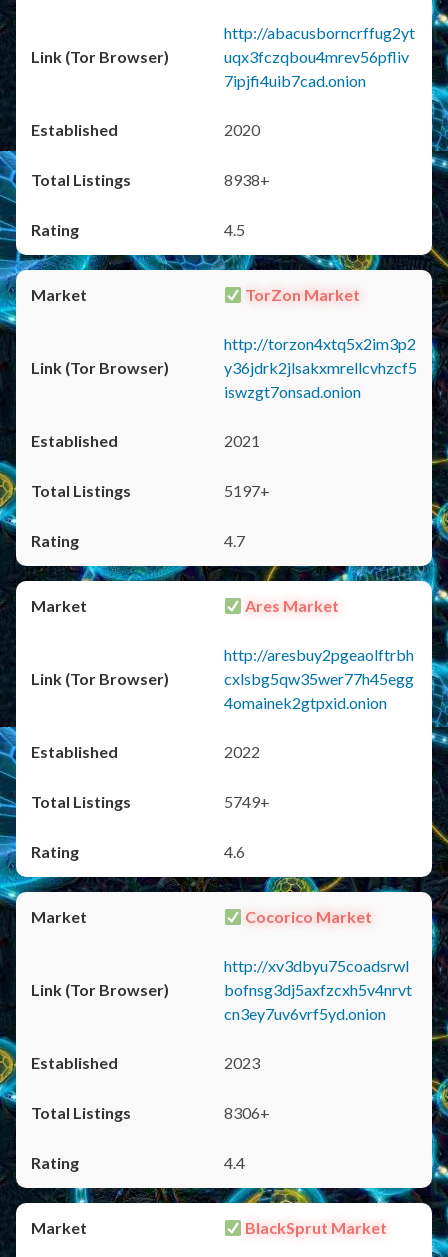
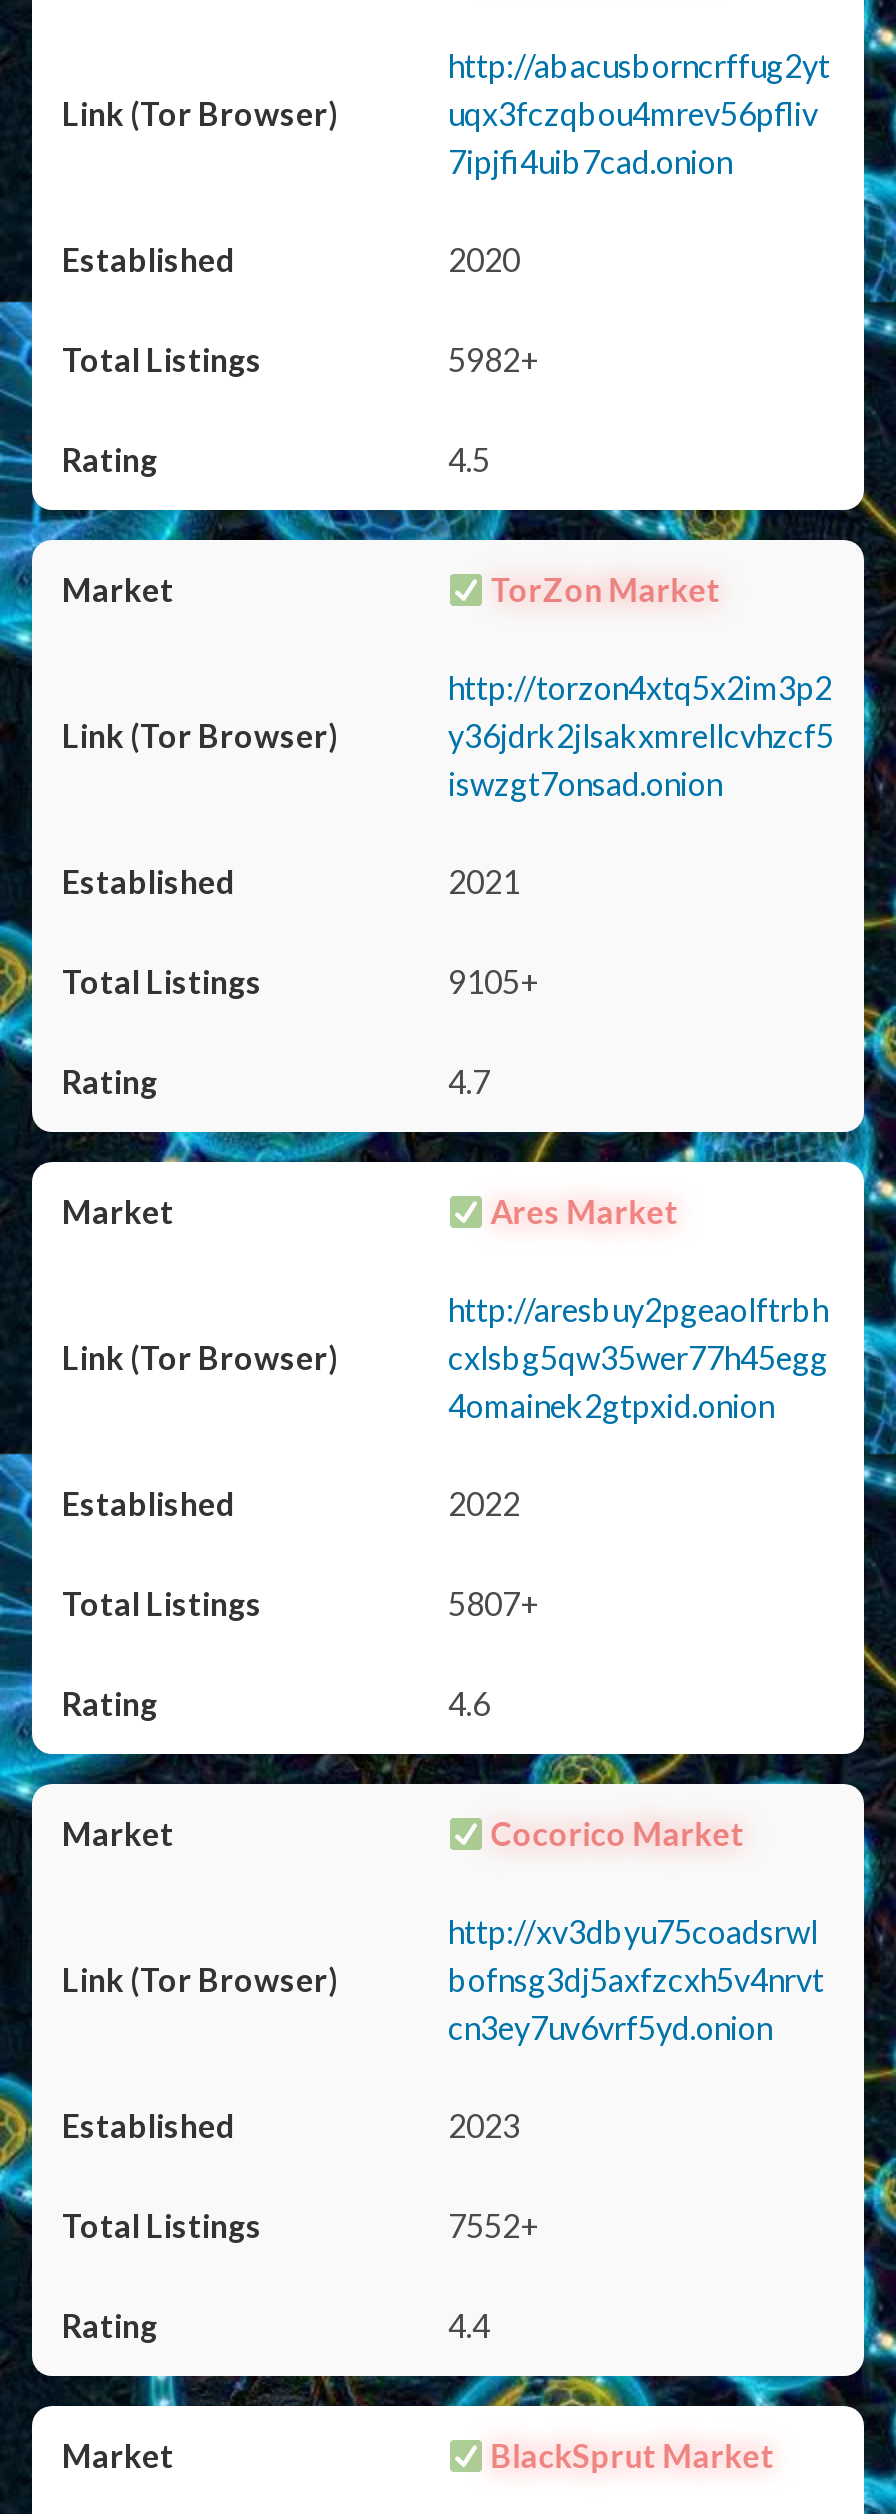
- 8938+
+ 5982+

- 5197+
+ 9105+

- 5749+
+ 5807+

- 8306+
+ 7552+
